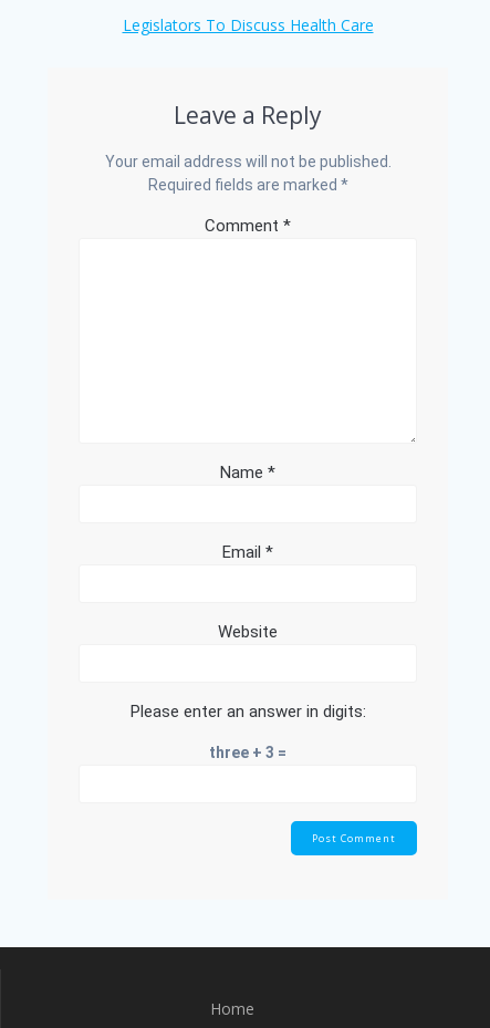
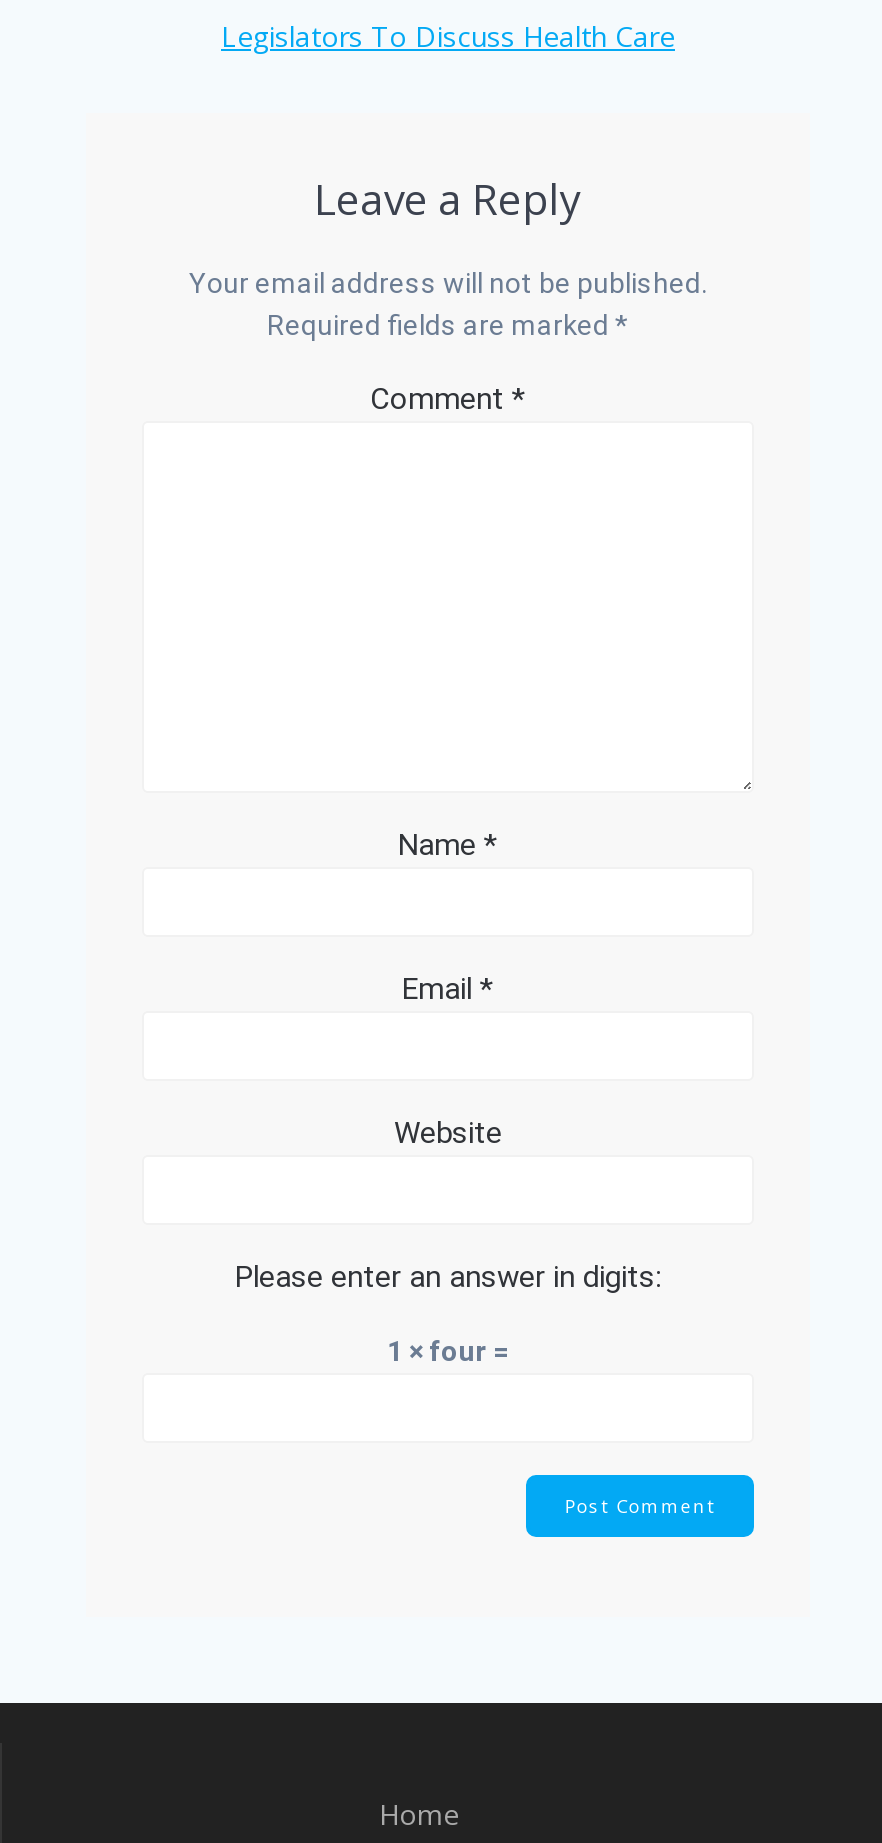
- three + 3 =
+ 1 × four =
